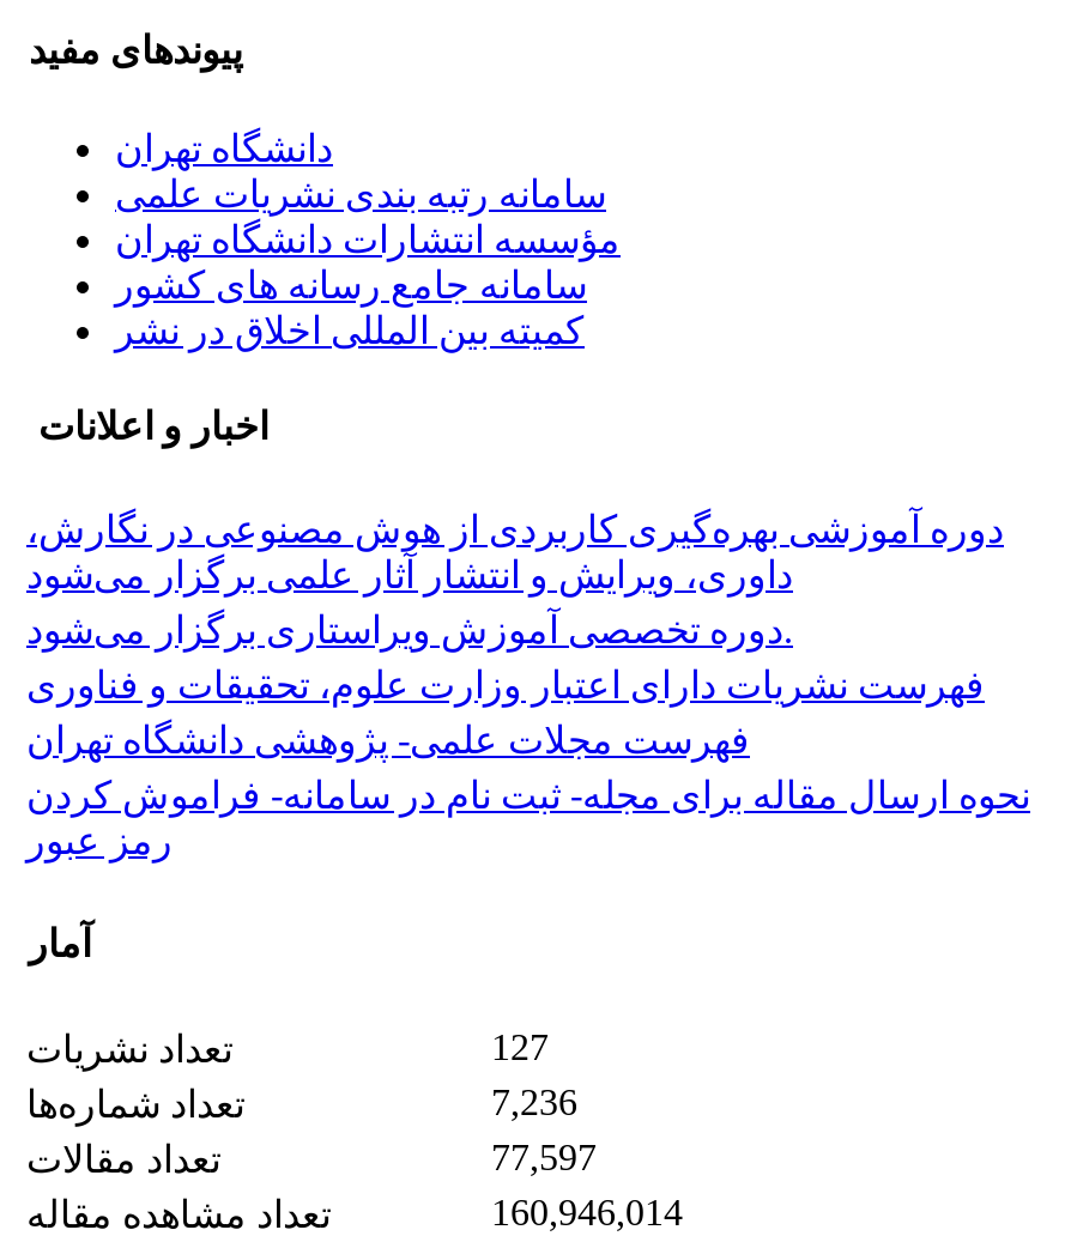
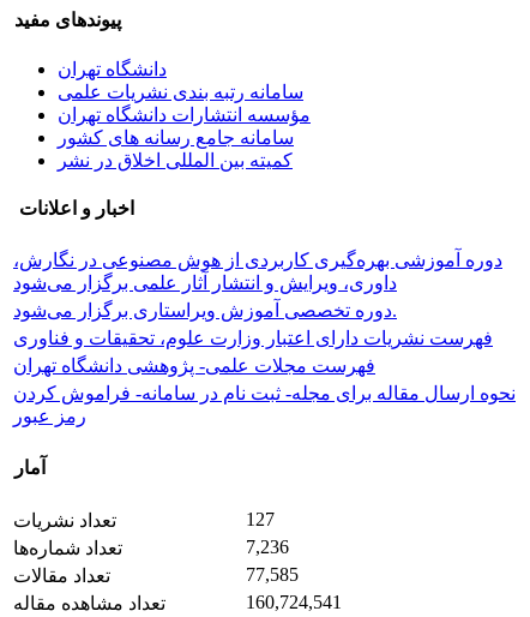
- 77,597
+ 77,585

- 160,946,014
+ 160,724,541
